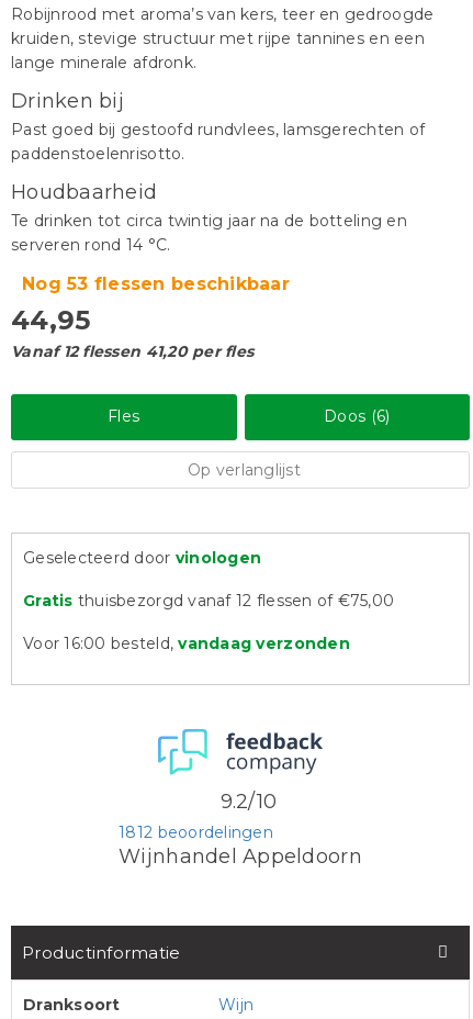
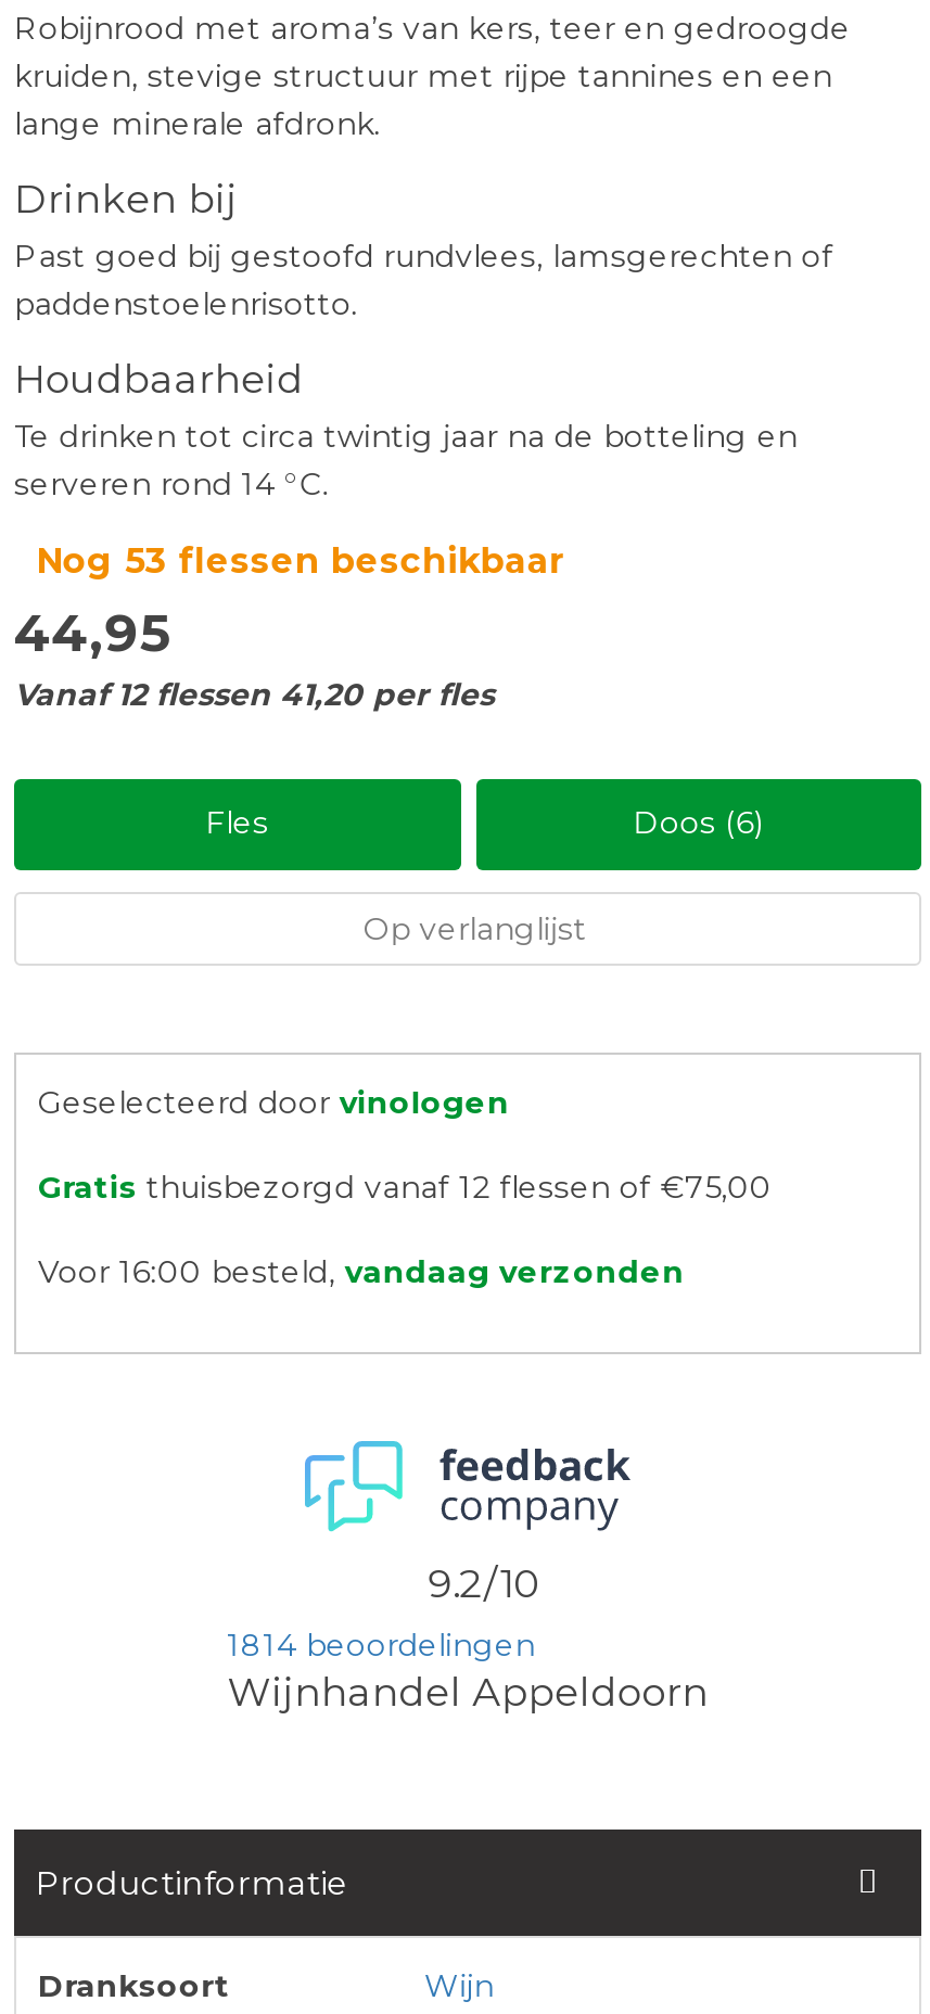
- 1812 beoordelingen
+ 1814 beoordelingen
